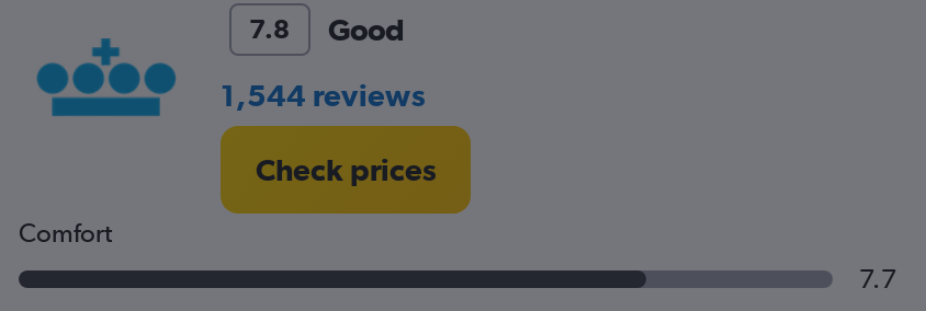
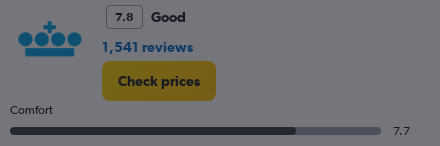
- 1,544 reviews
+ 1,541 reviews
